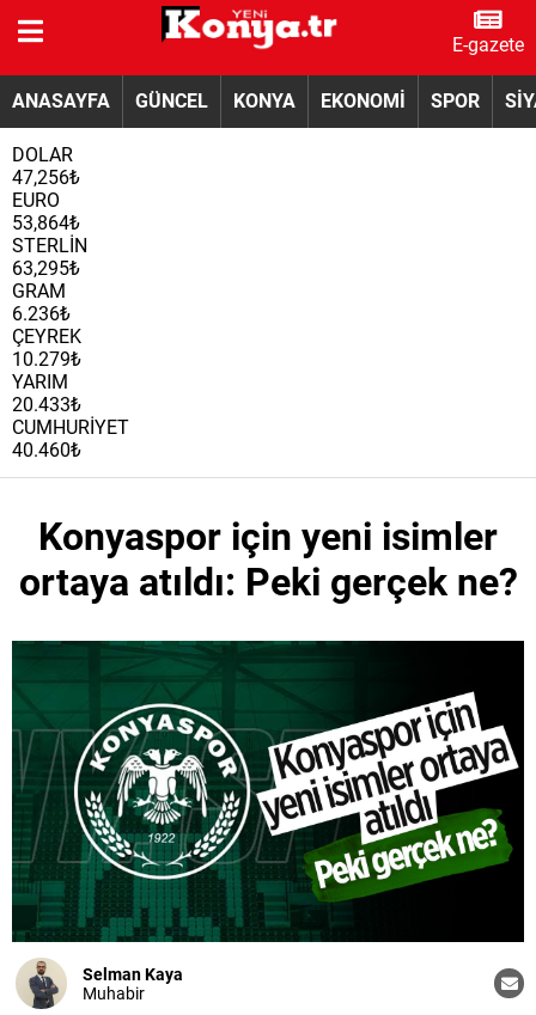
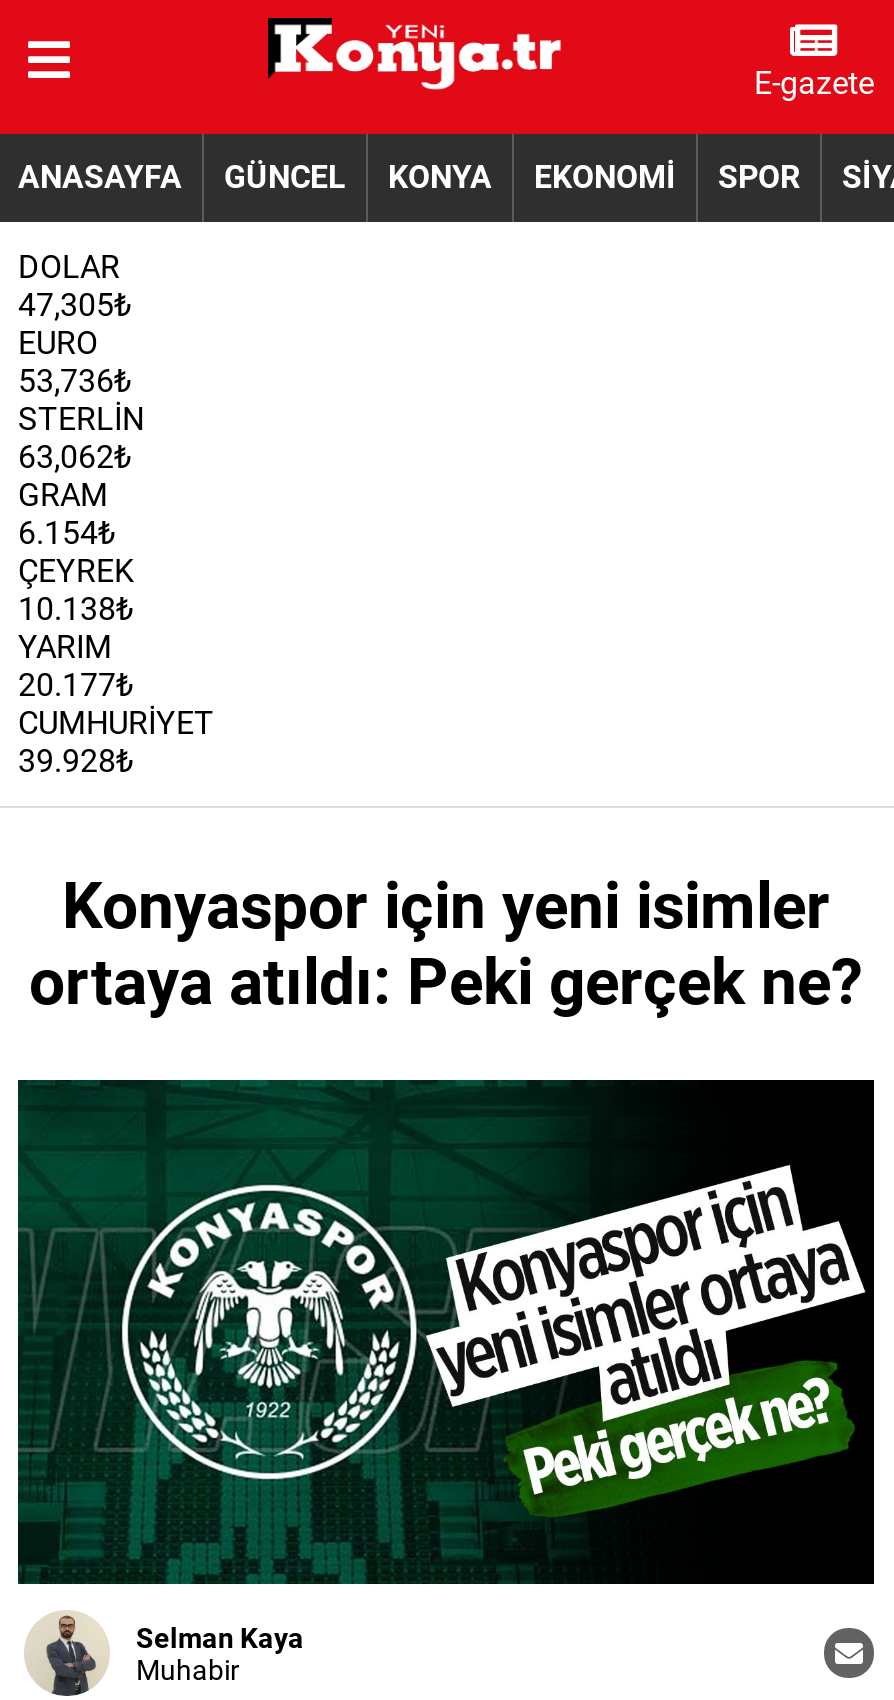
- 47,256₺
+ 47,305₺

- 53,864₺
+ 53,736₺

- 63,295₺
+ 63,062₺

- 6.236₺
+ 6.154₺

- 10.279₺
+ 10.138₺

- 20.433₺
+ 20.177₺

- 40.460₺
+ 39.928₺
